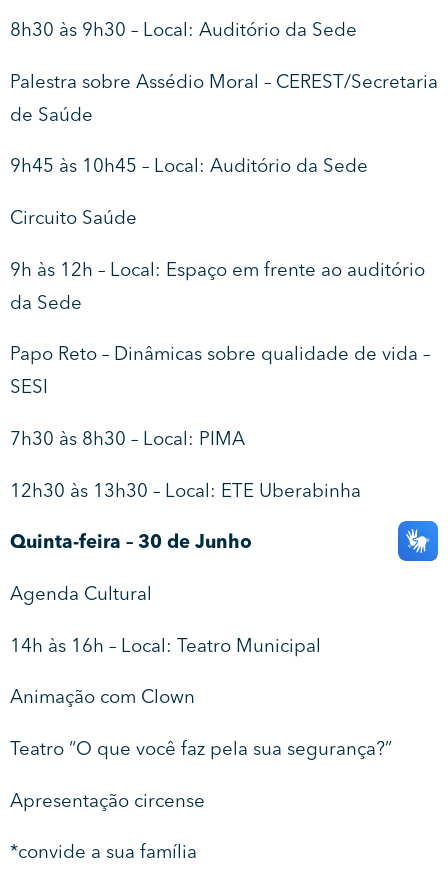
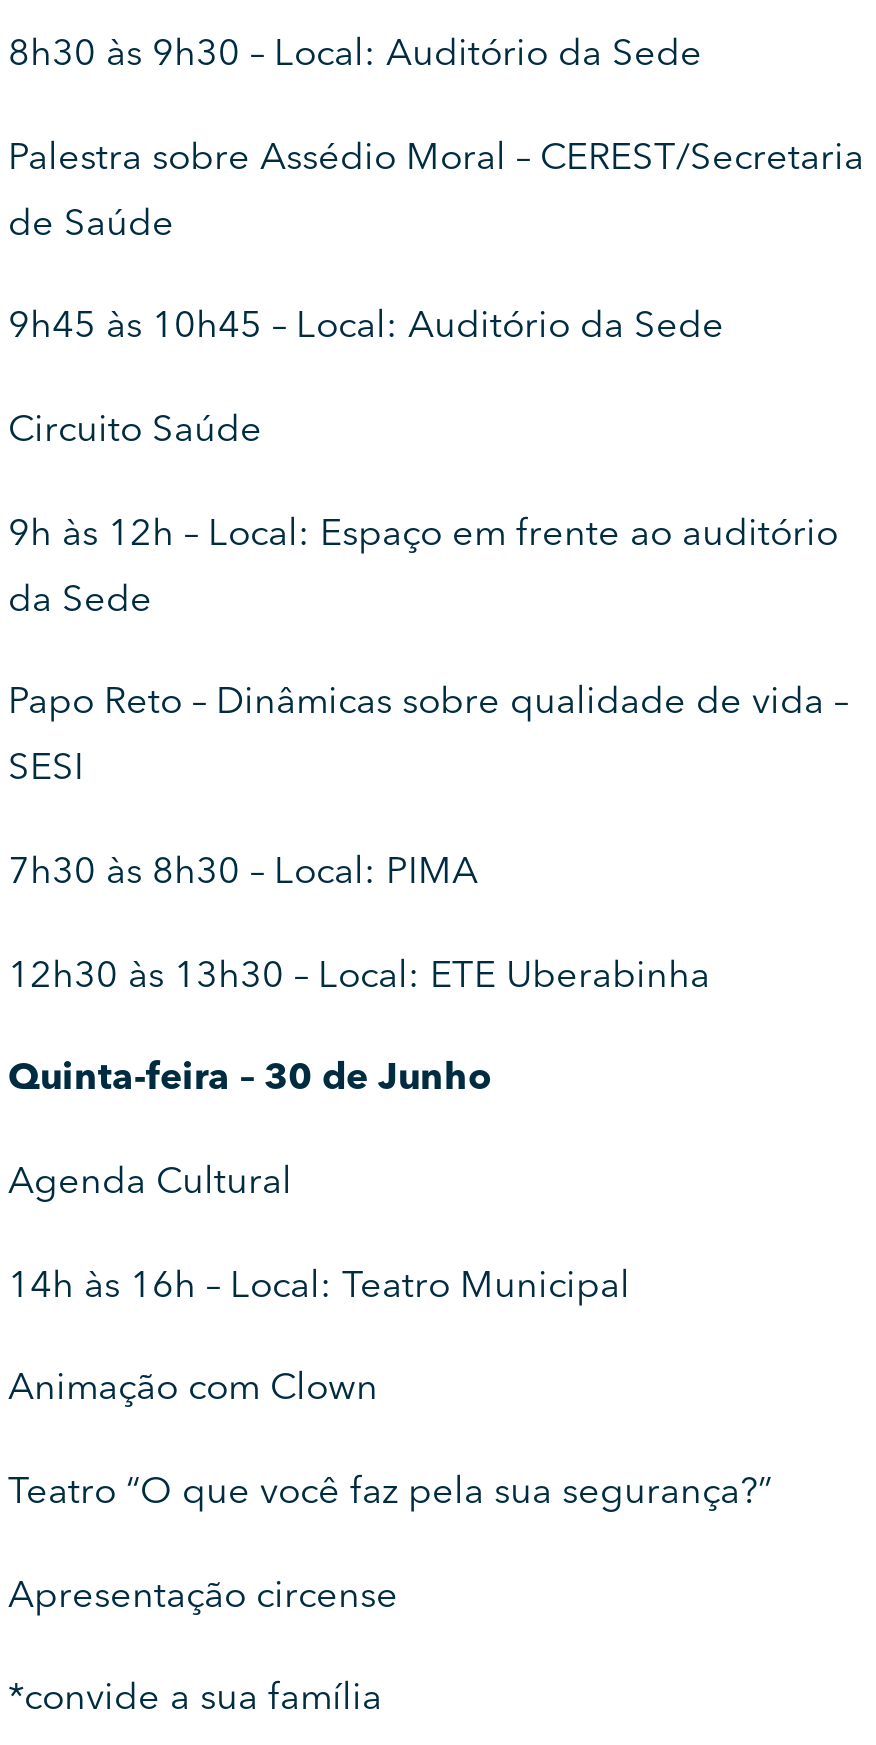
- [image]
